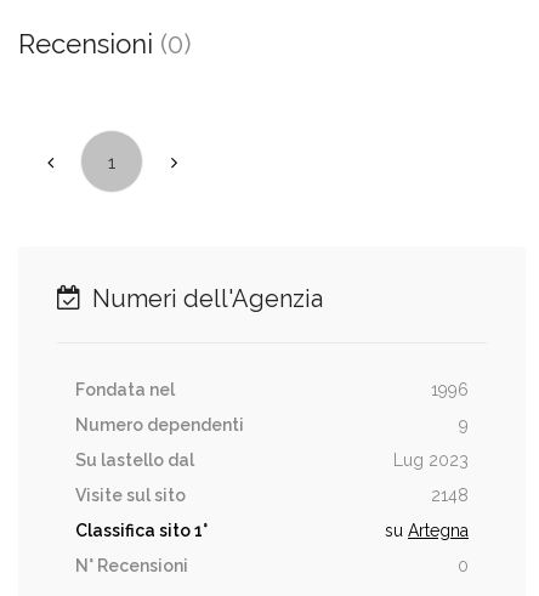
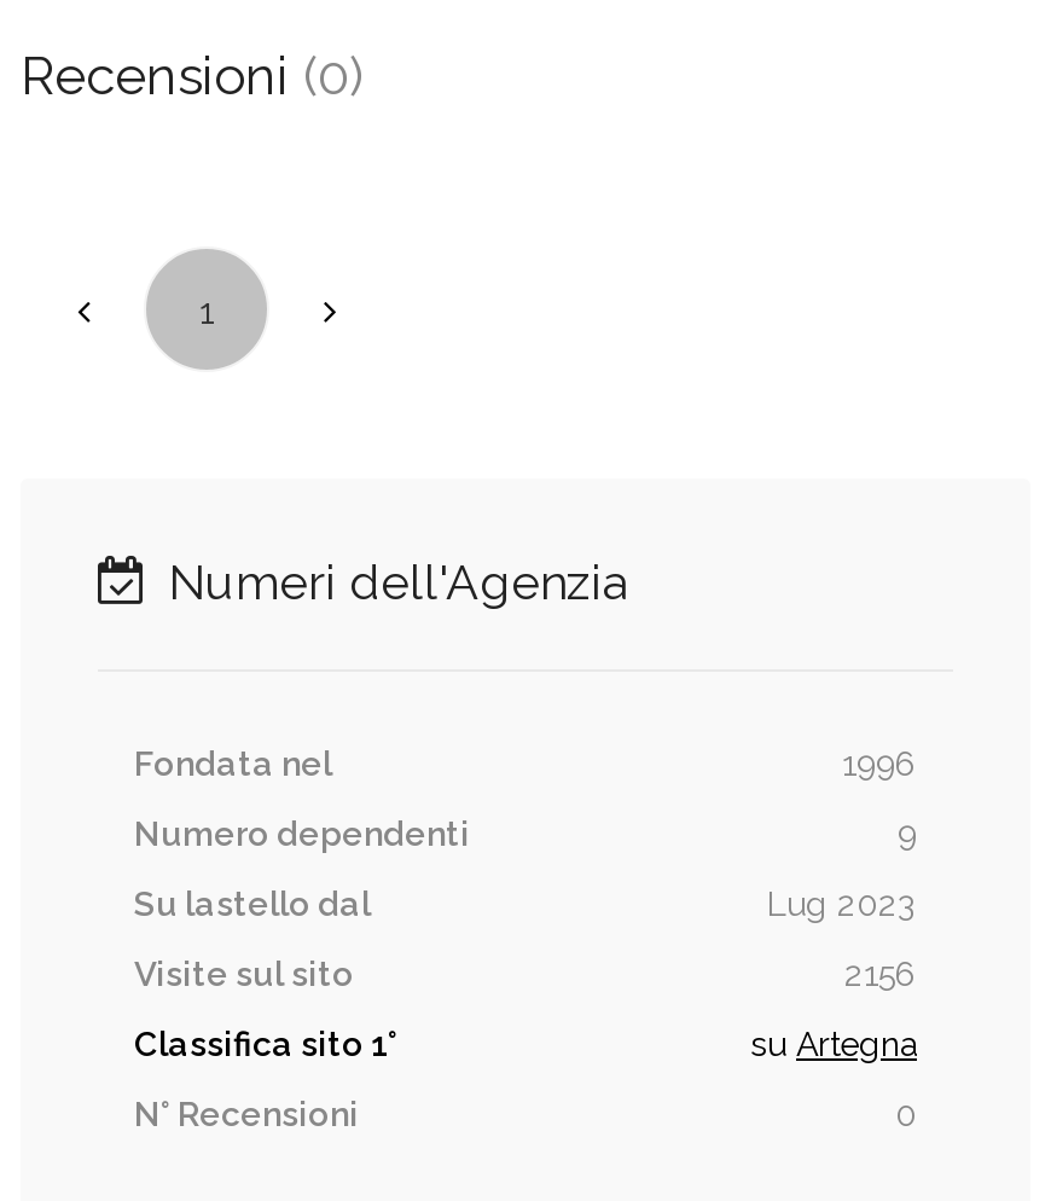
- 2148
+ 2156
